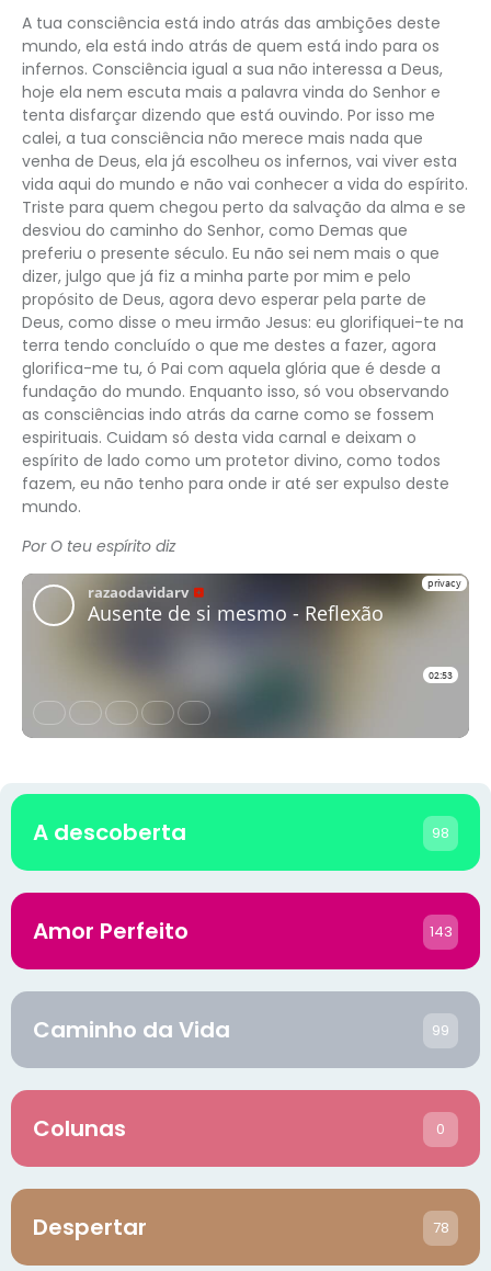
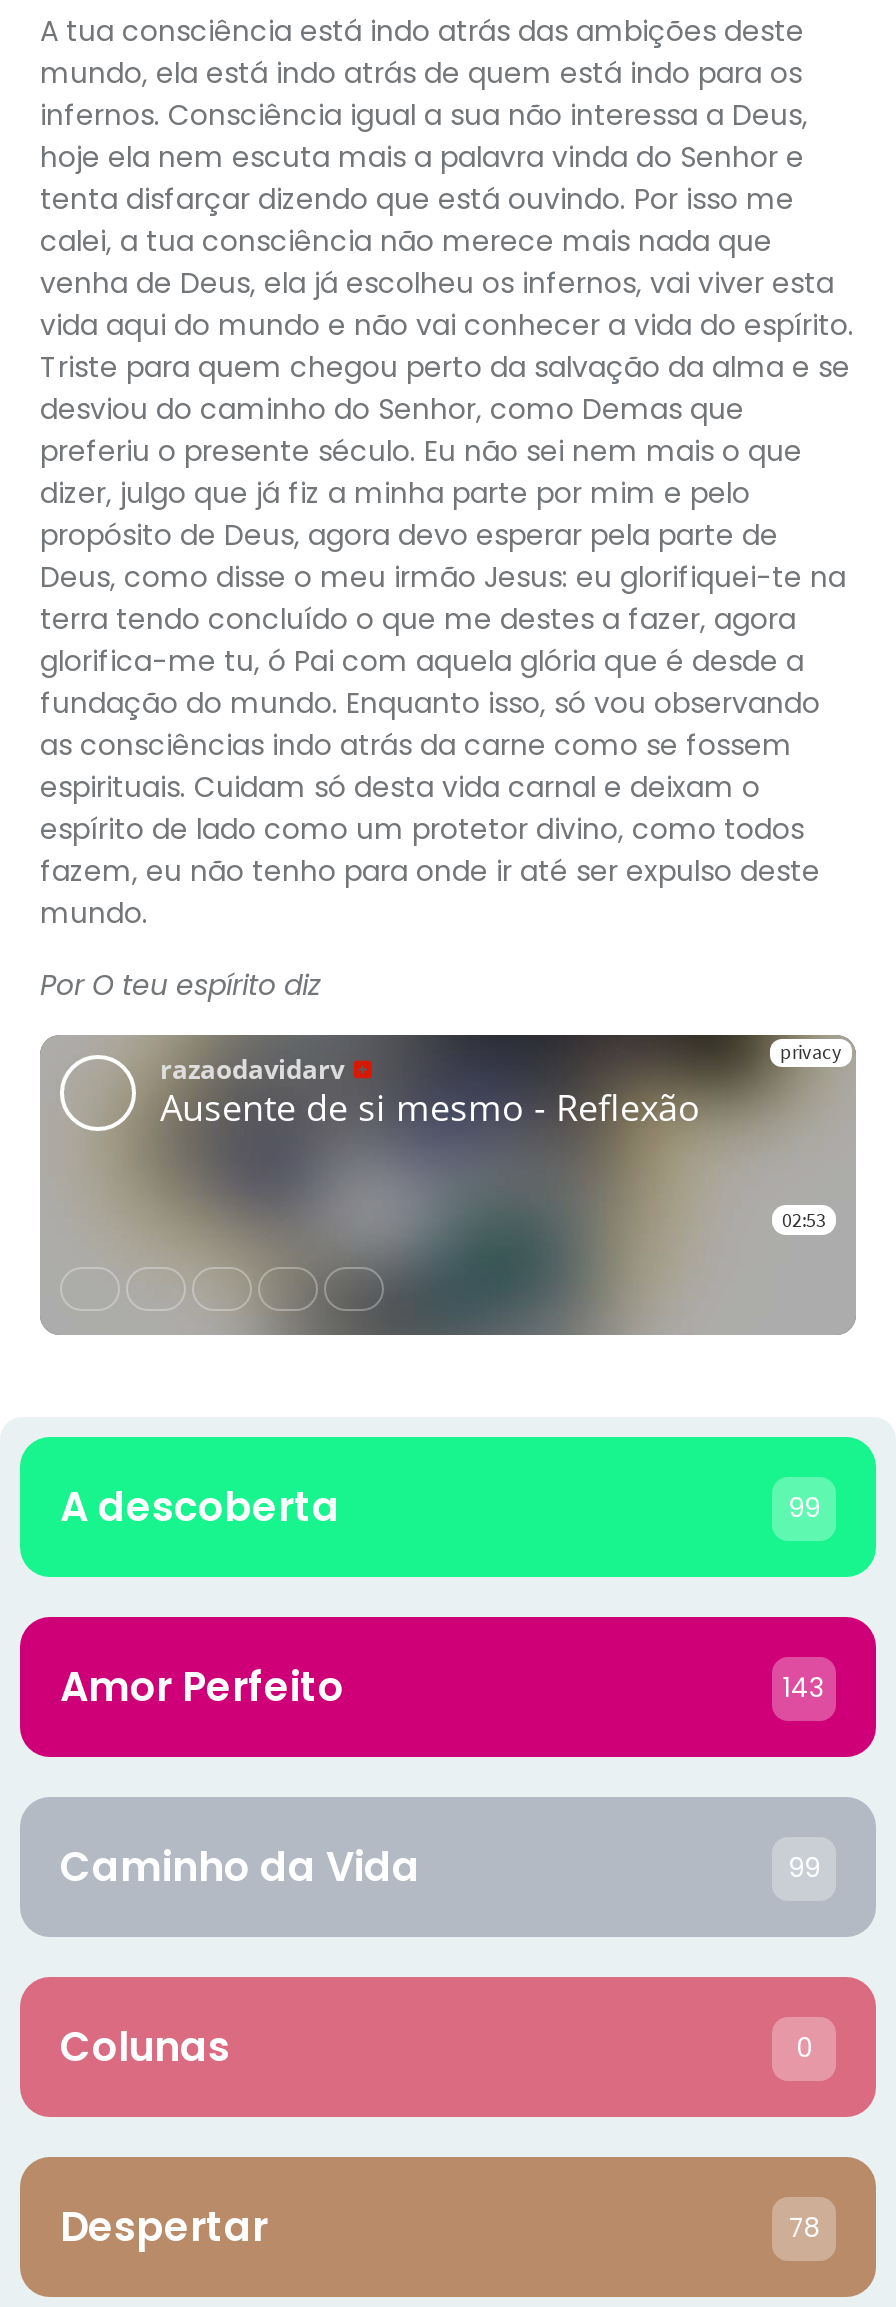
- 98
+ 99
